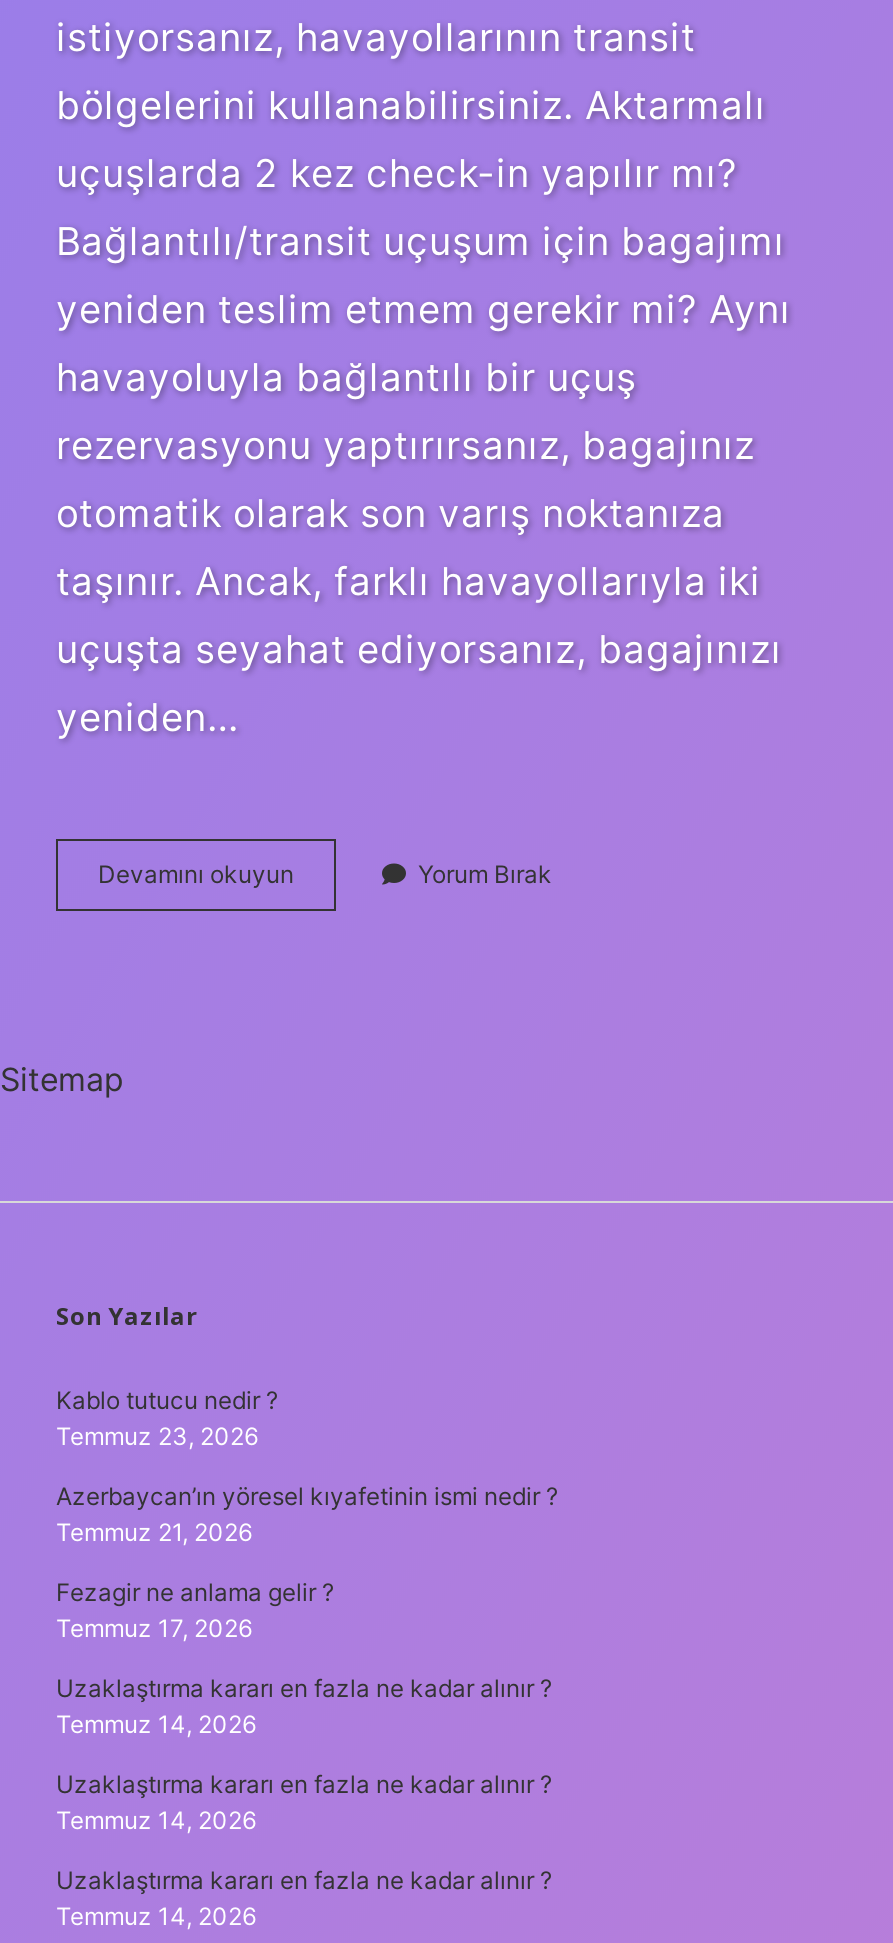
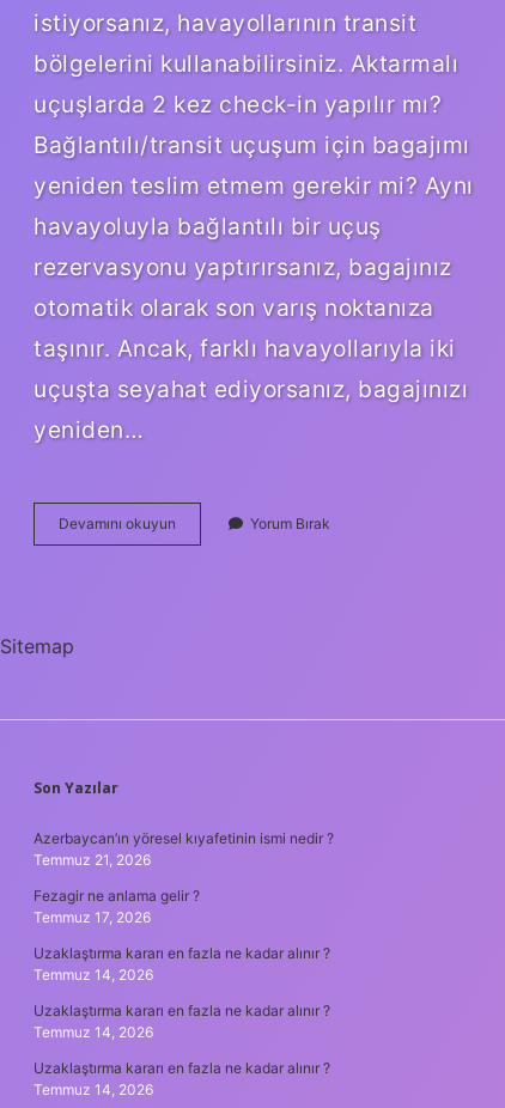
- Kablo tutucu nedir ?
- Temmuz 23, 2026
